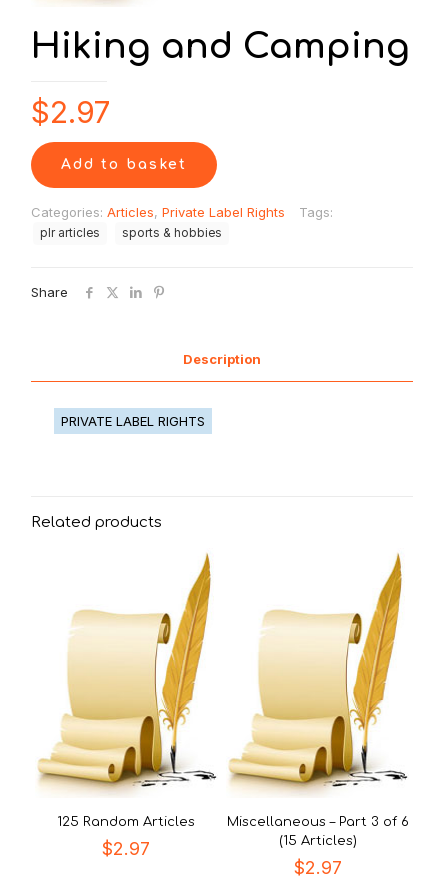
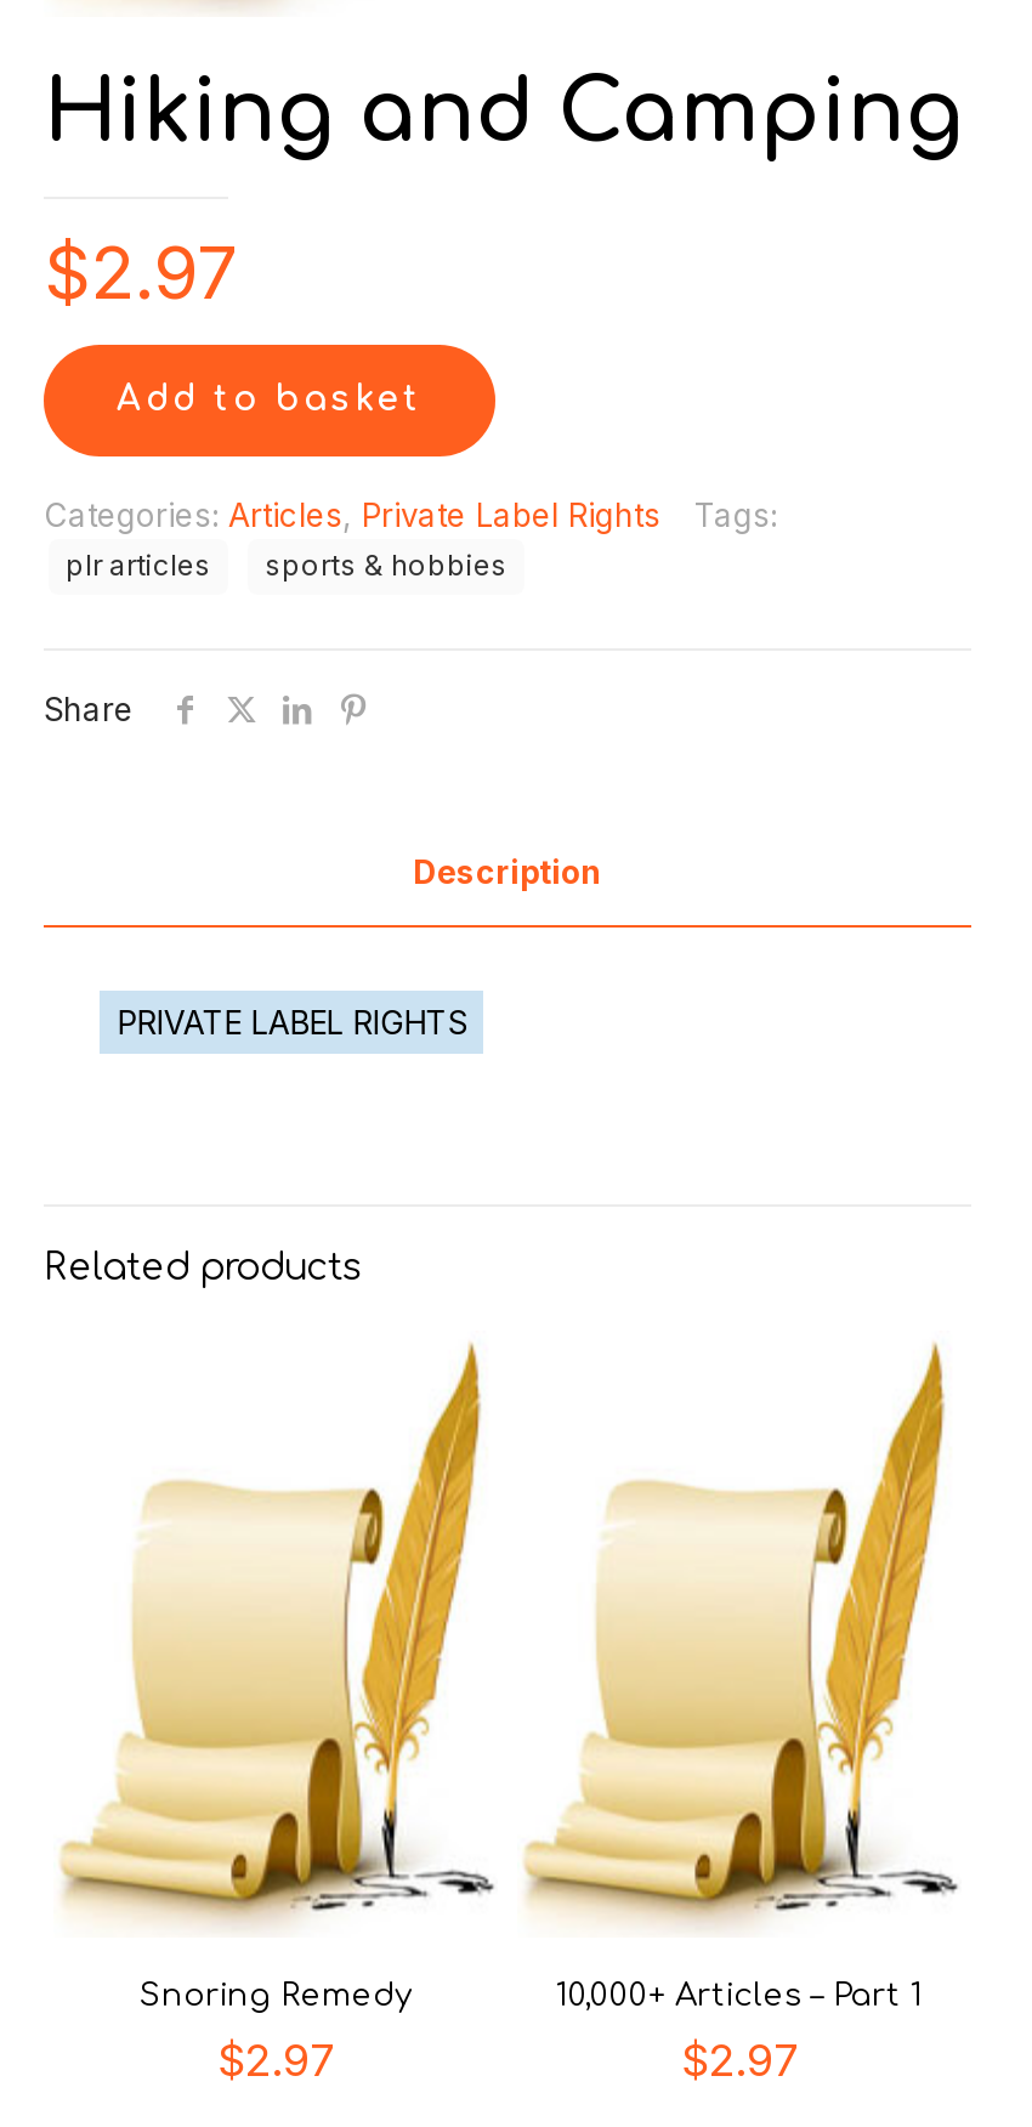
- 125 Random Articles
+ Snoring Remedy

- Miscellaneous – Part 3 of 6
- (15 Articles)
+ 10,000+ Articles – Part 1
